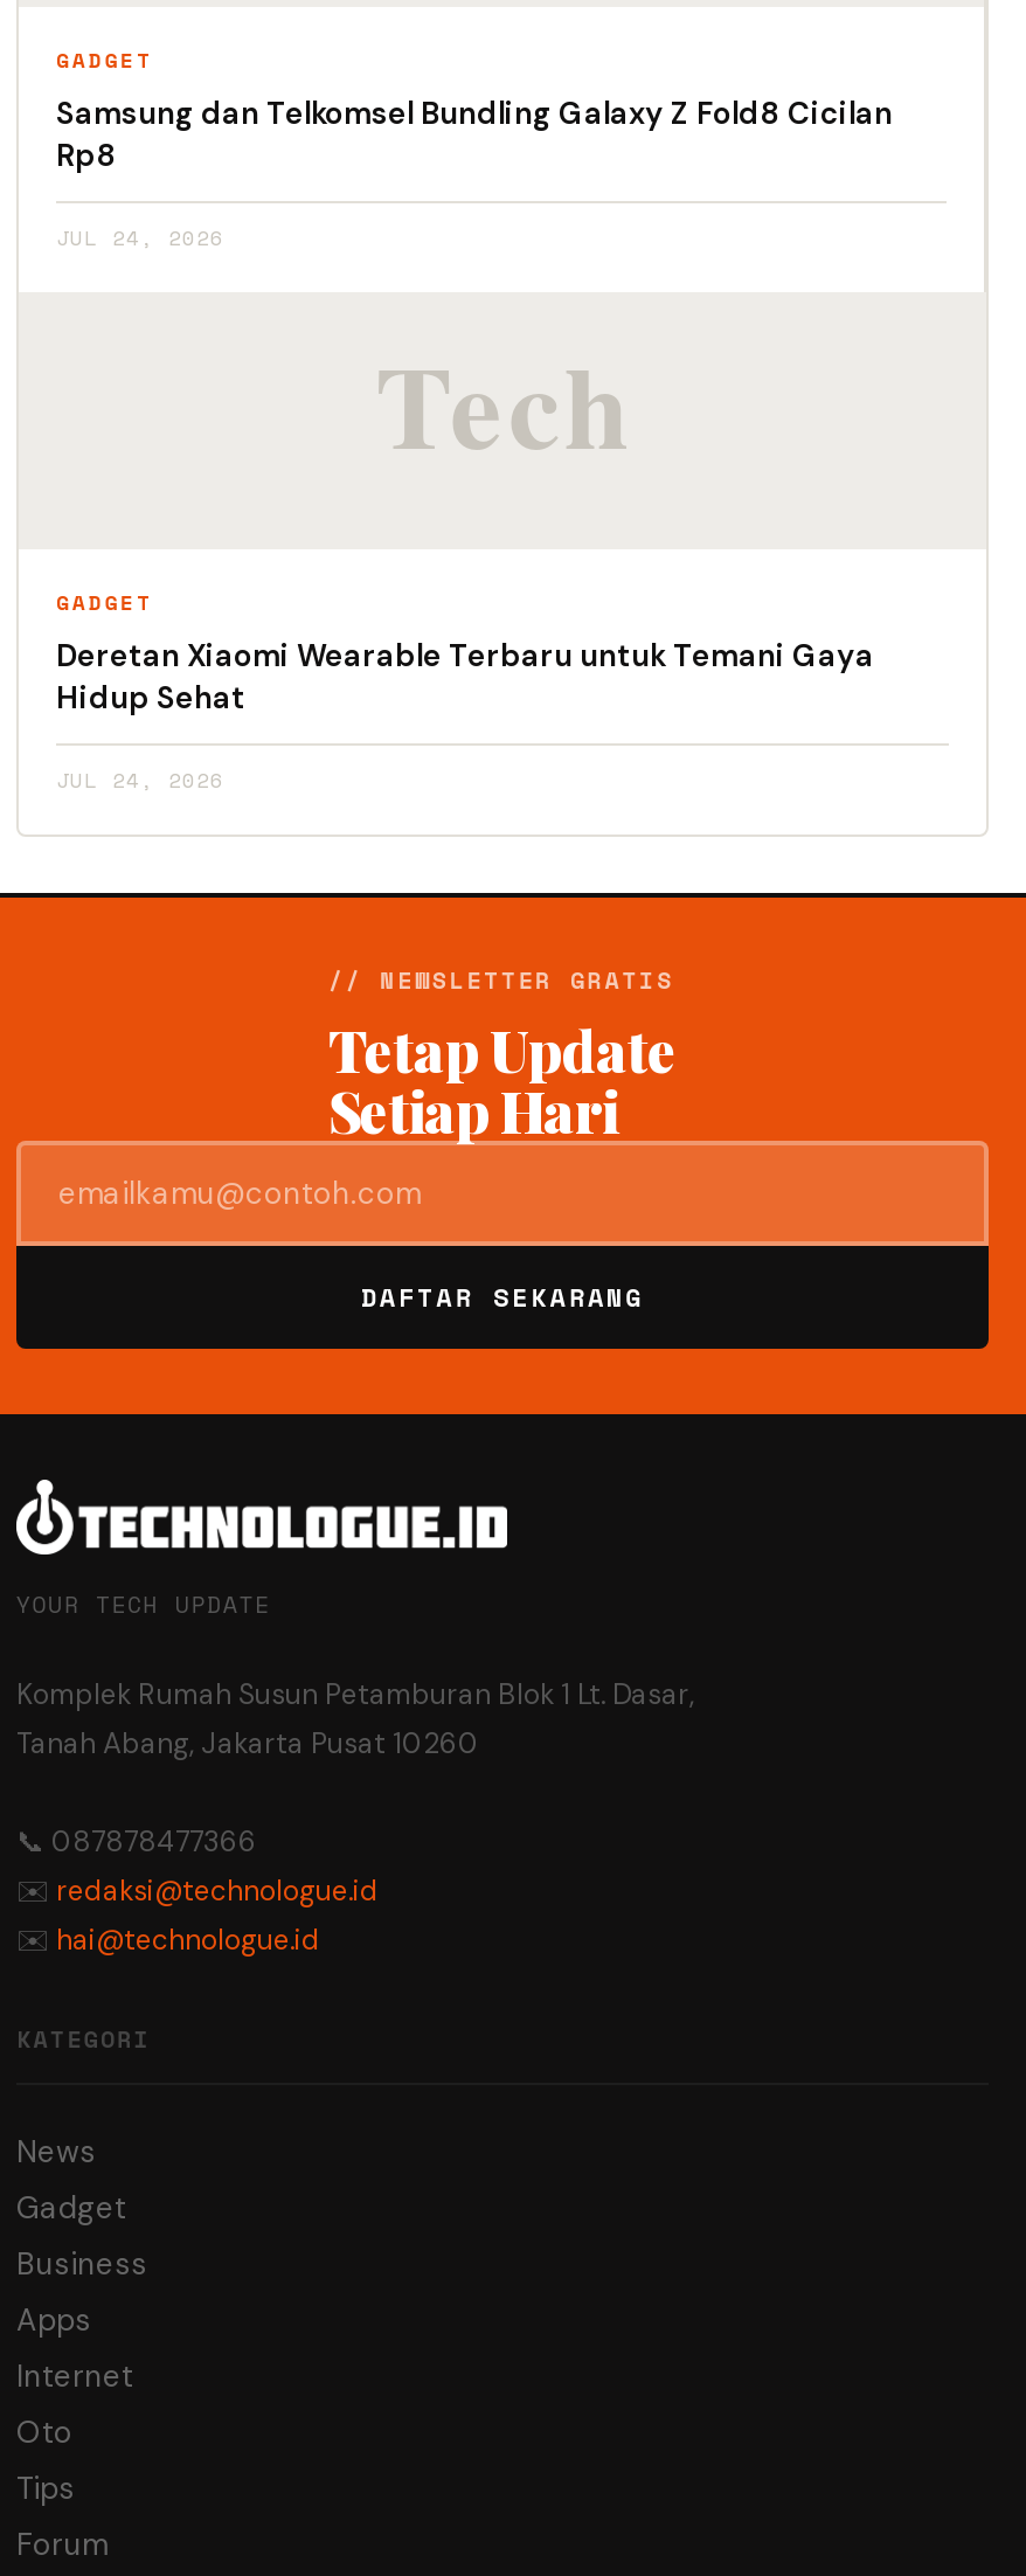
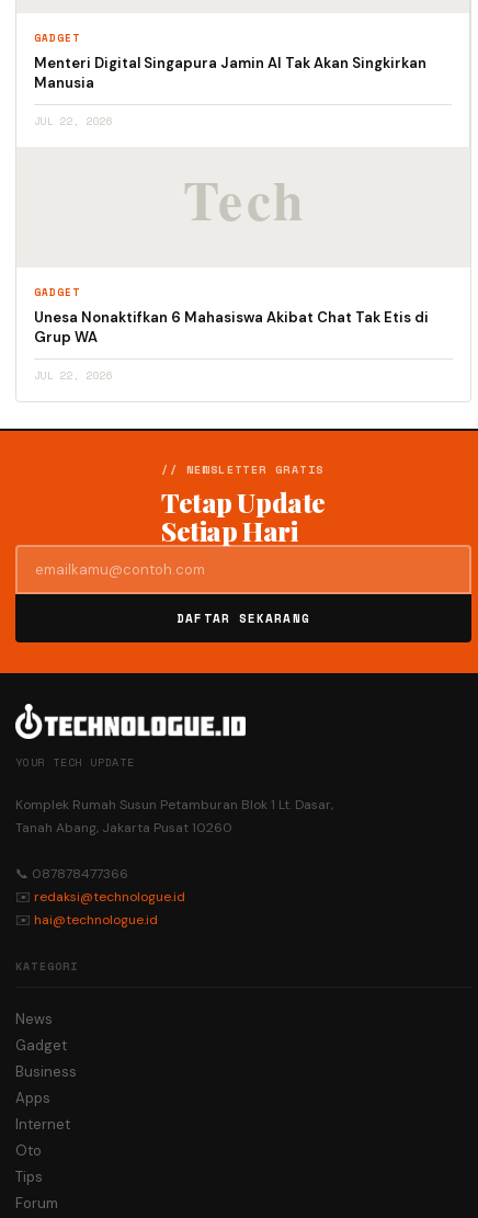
- Samsung dan Telkomsel Bundling Galaxy Z Fold8 Cicilan
- Rp8
+ Menteri Digital Singapura Jamin AI Tak Akan Singkirkan
+ Manusia

- JUL 24, 2026
+ JUL 22, 2026

- Deretan Xiaomi Wearable Terbaru untuk Temani Gaya
- Hidup Sehat
+ Unesa Nonaktifkan 6 Mahasiswa Akibat Chat Tak Etis di
+ Grup WA

- JUL 24, 2026
+ JUL 22, 2026
